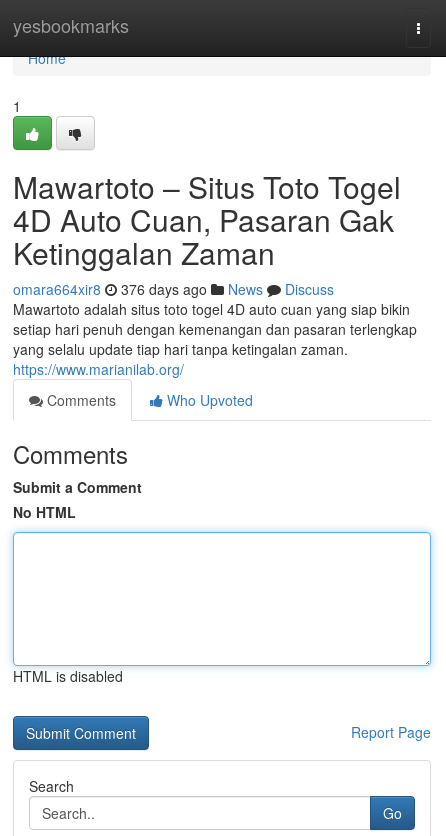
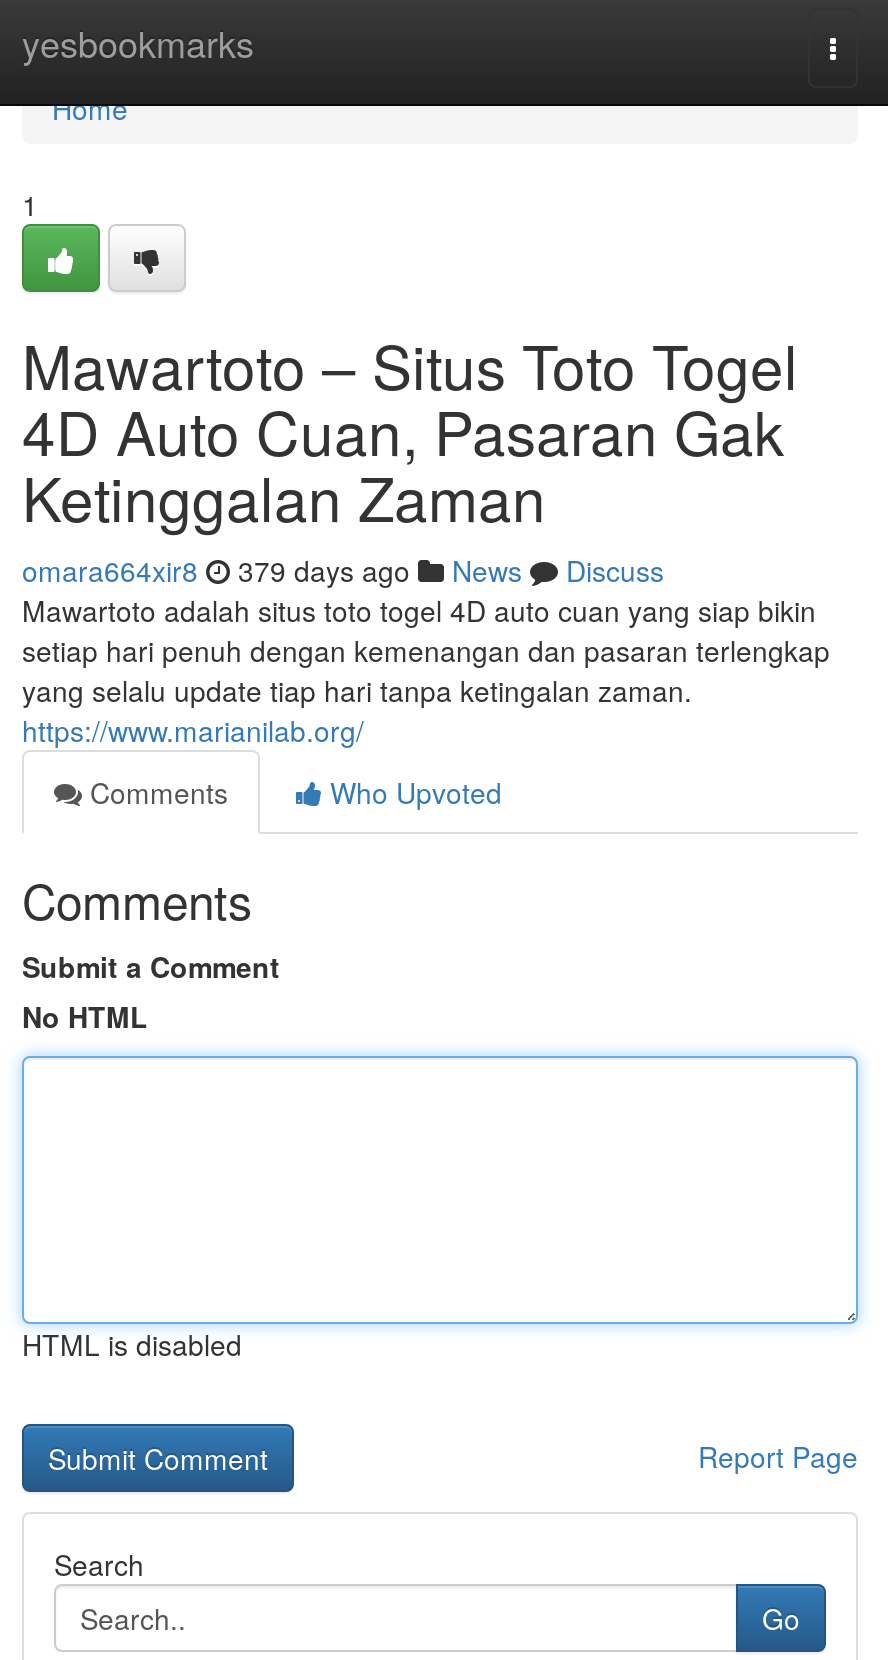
- omara664xir8 376 days ago News Discuss
+ omara664xir8 379 days ago News Discuss
